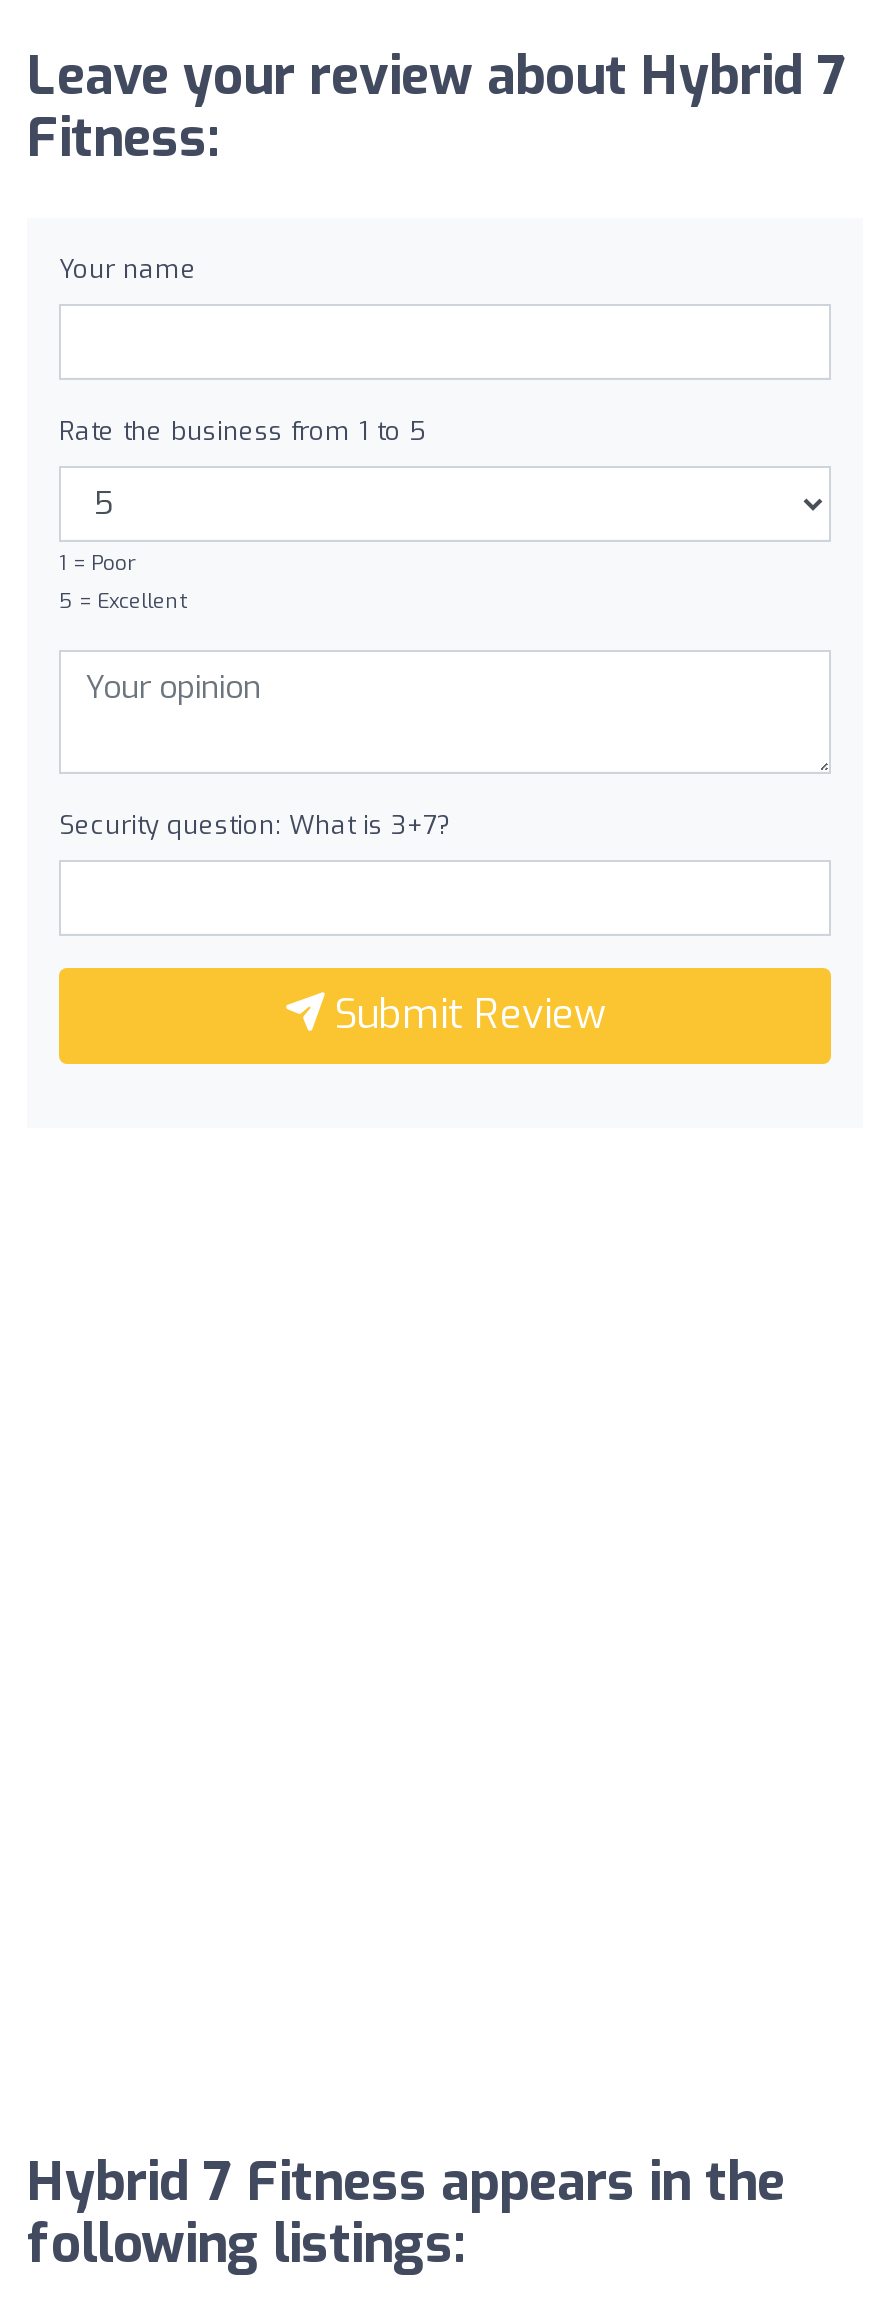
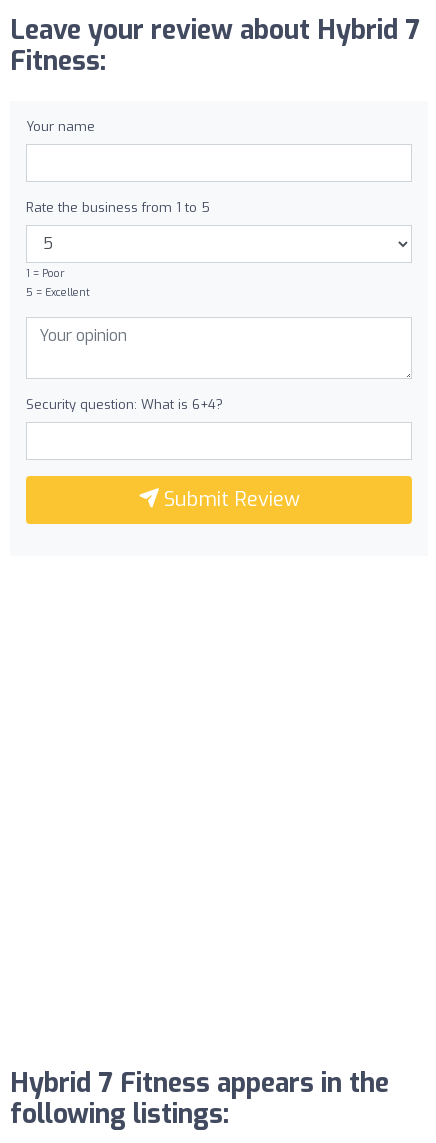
- Security question: What is 3+7?
+ Security question: What is 6+4?
